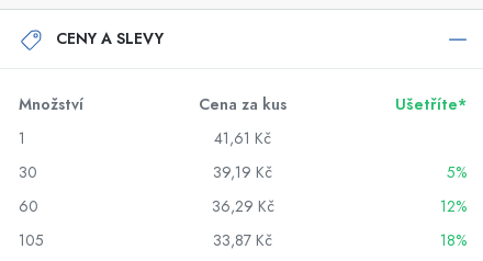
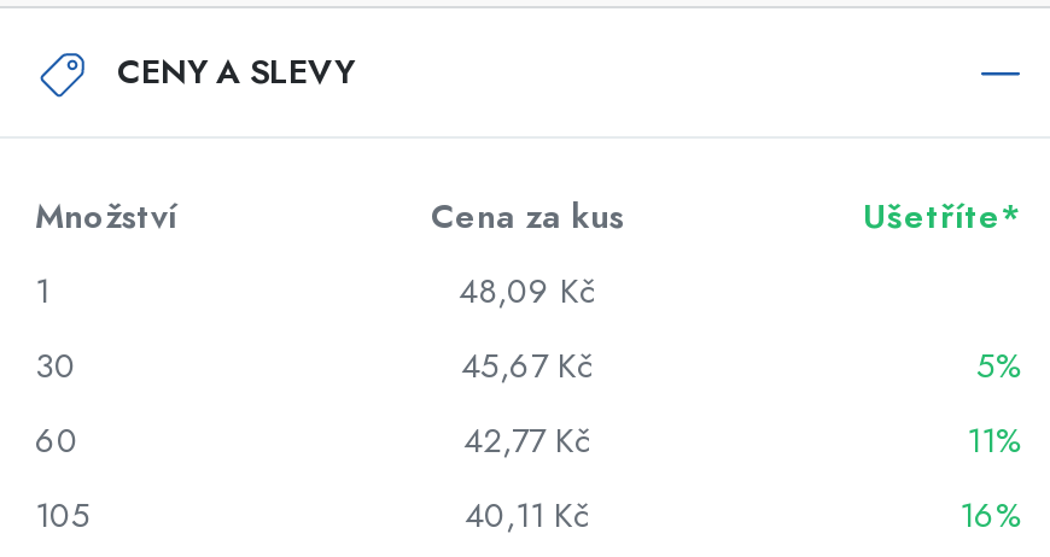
- 41,61 Kč
+ 48,09 Kč

- 39,19 Kč
+ 45,67 Kč

- 36,29 Kč
+ 42,77 Kč

- 12%
+ 11%

- 33,87 Kč
+ 40,11 Kč

- 18%
+ 16%
